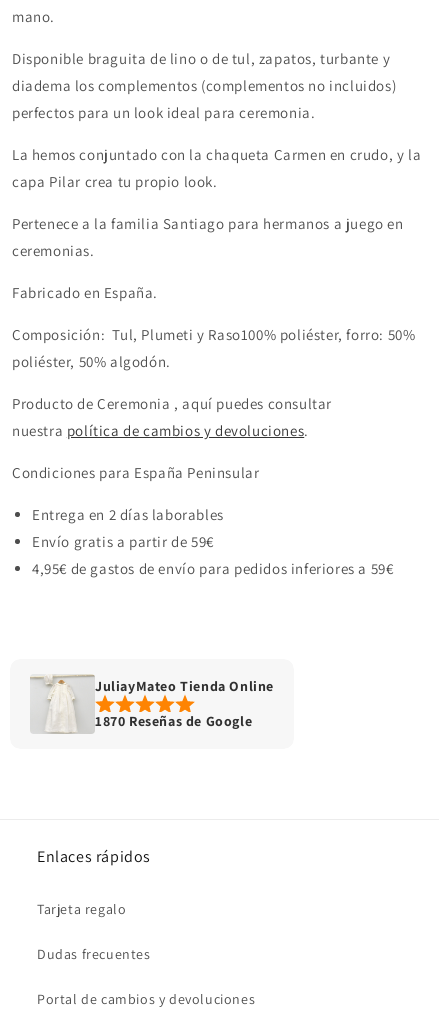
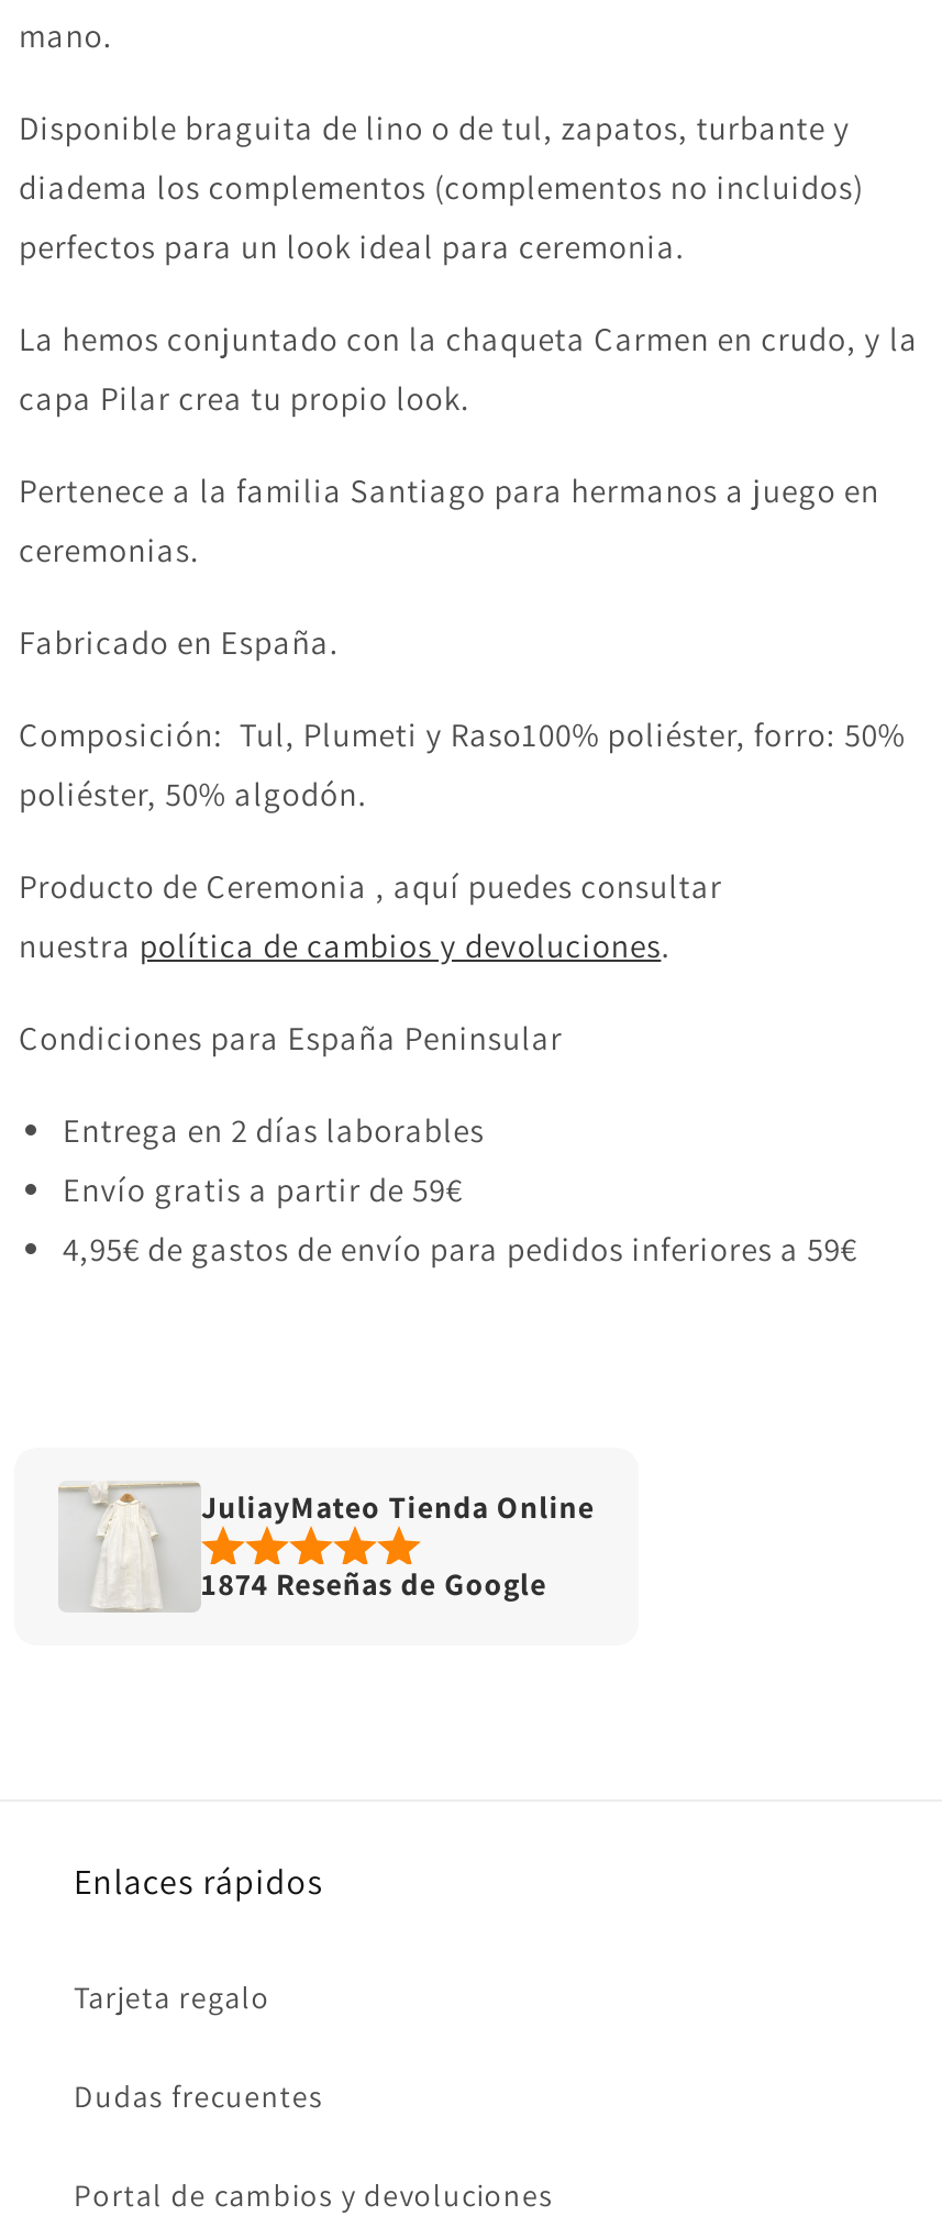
- 1870 Reseñas de Google
+ 1874 Reseñas de Google
